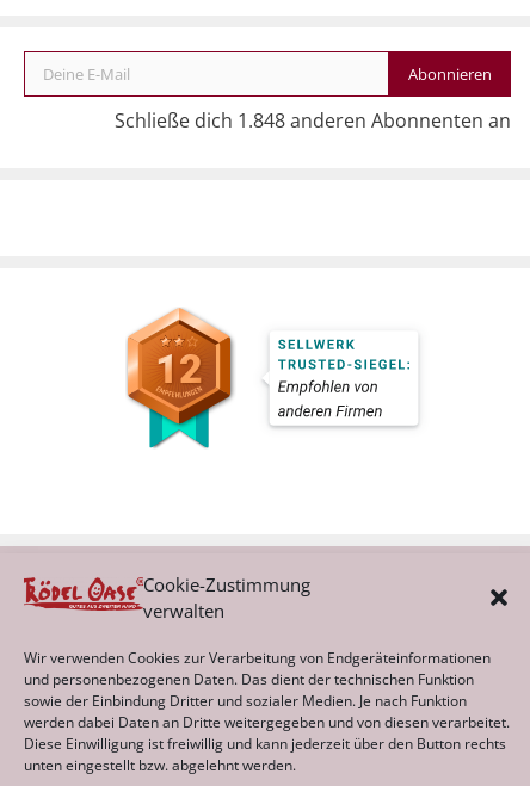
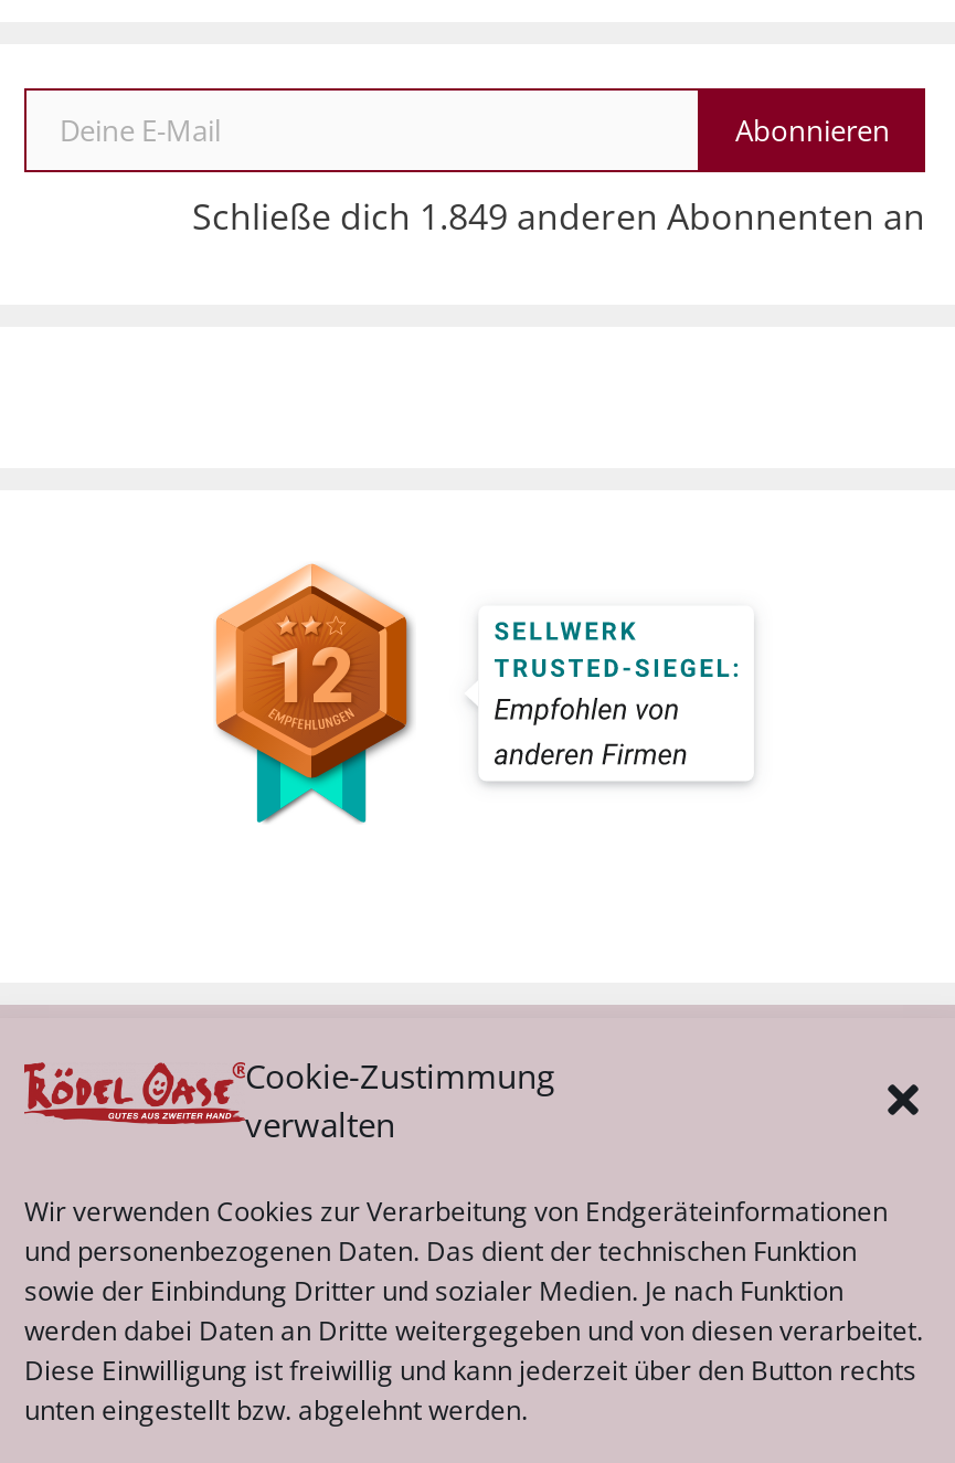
- Schließe dich 1.848 anderen Abonnenten an
+ Schließe dich 1.849 anderen Abonnenten an
